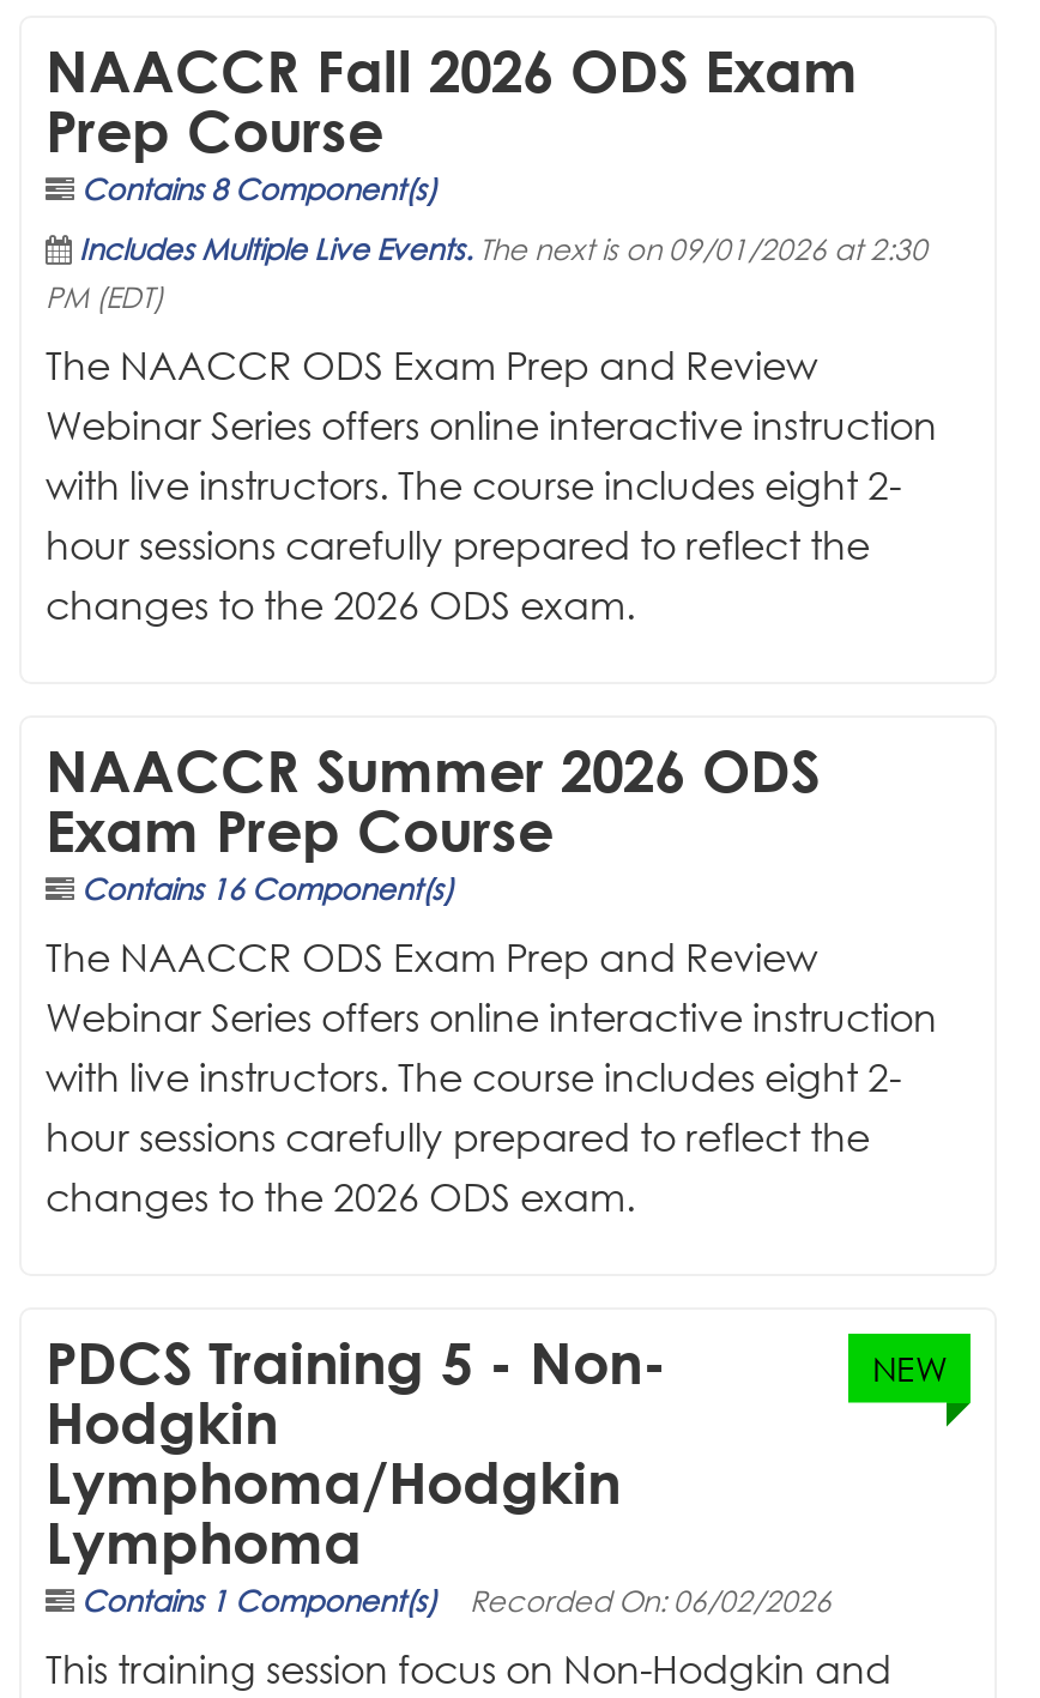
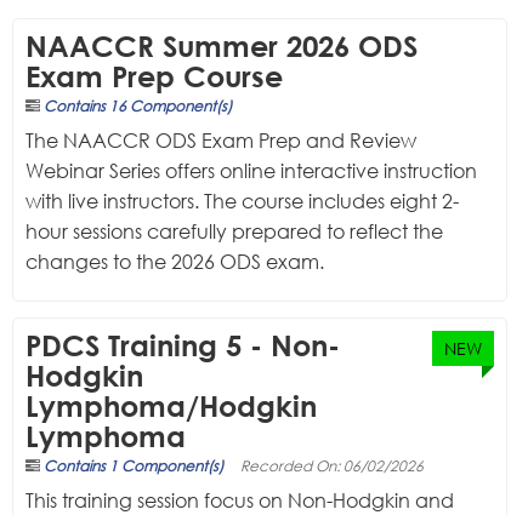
- NAACCR Fall 2026 ODS Exam
- Prep Course
- Contains 8 Component(s)
- Includes Multiple Live Events. The next is on 09/01/2026 at 2:30
- PM (EDT)
- The NAACCR ODS Exam Prep and Review
- Webinar Series offers online interactive instruction
- with live instructors. The course includes eight 2-
- hour sessions carefully prepared to reflect the
- changes to the 2026 ODS exam.
